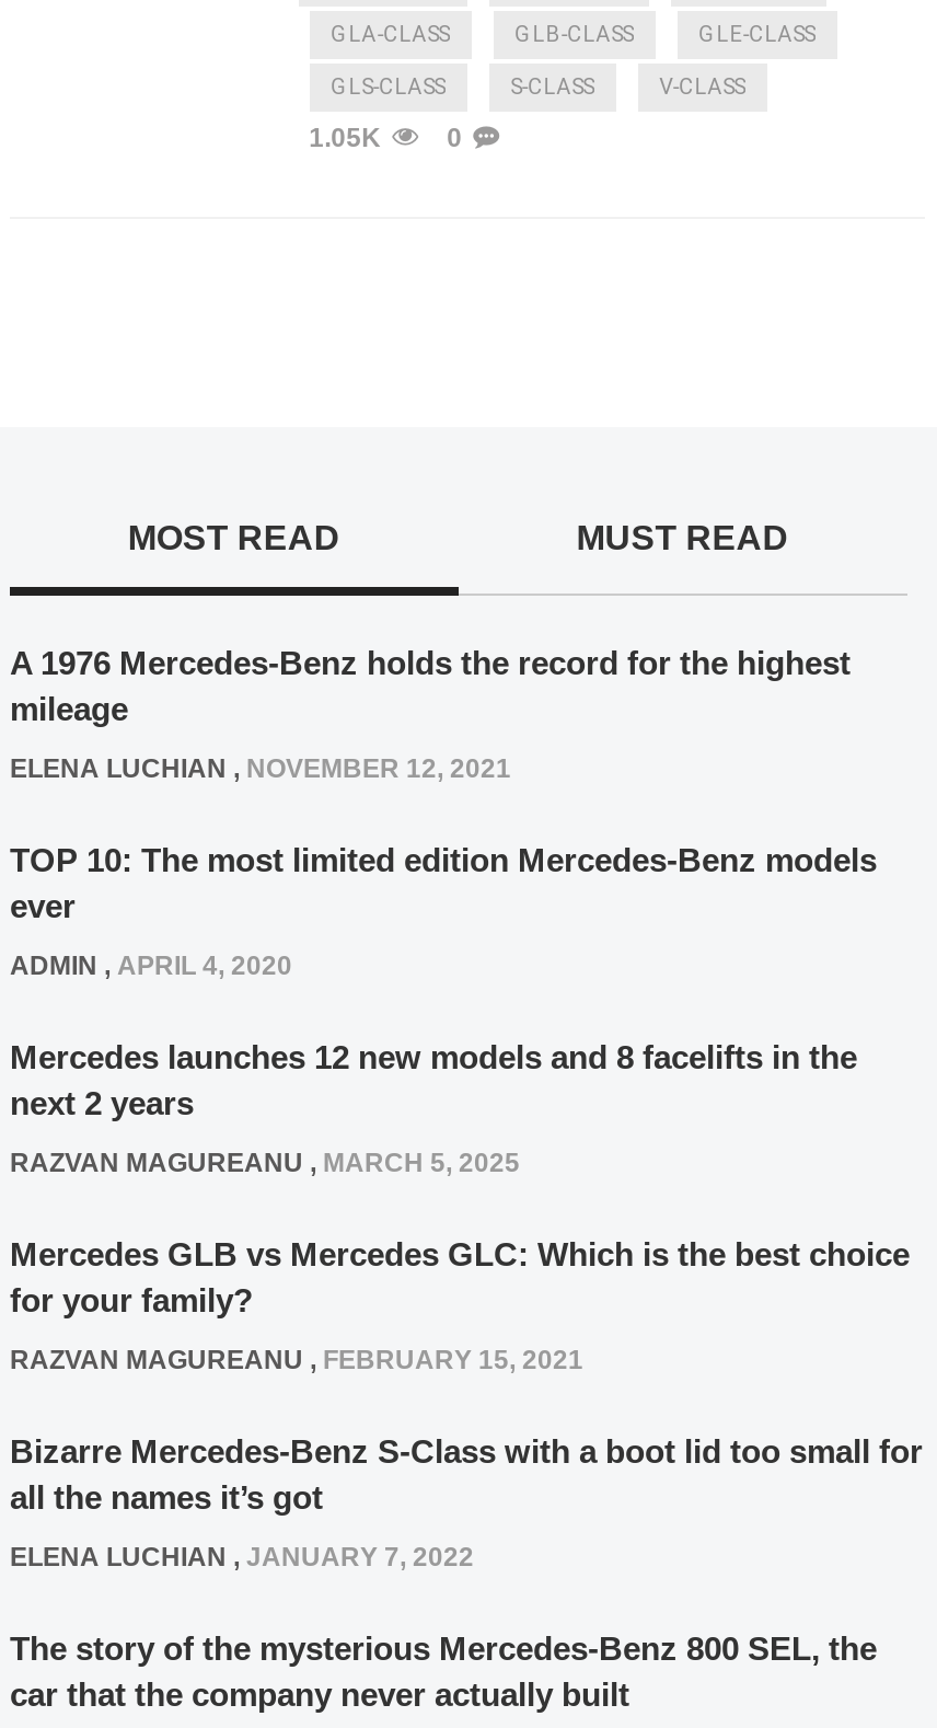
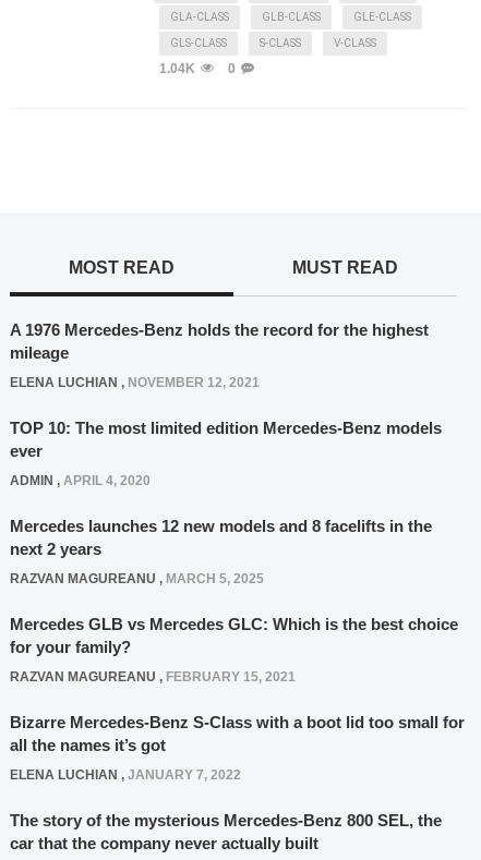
- 1.05K
+ 1.04K
